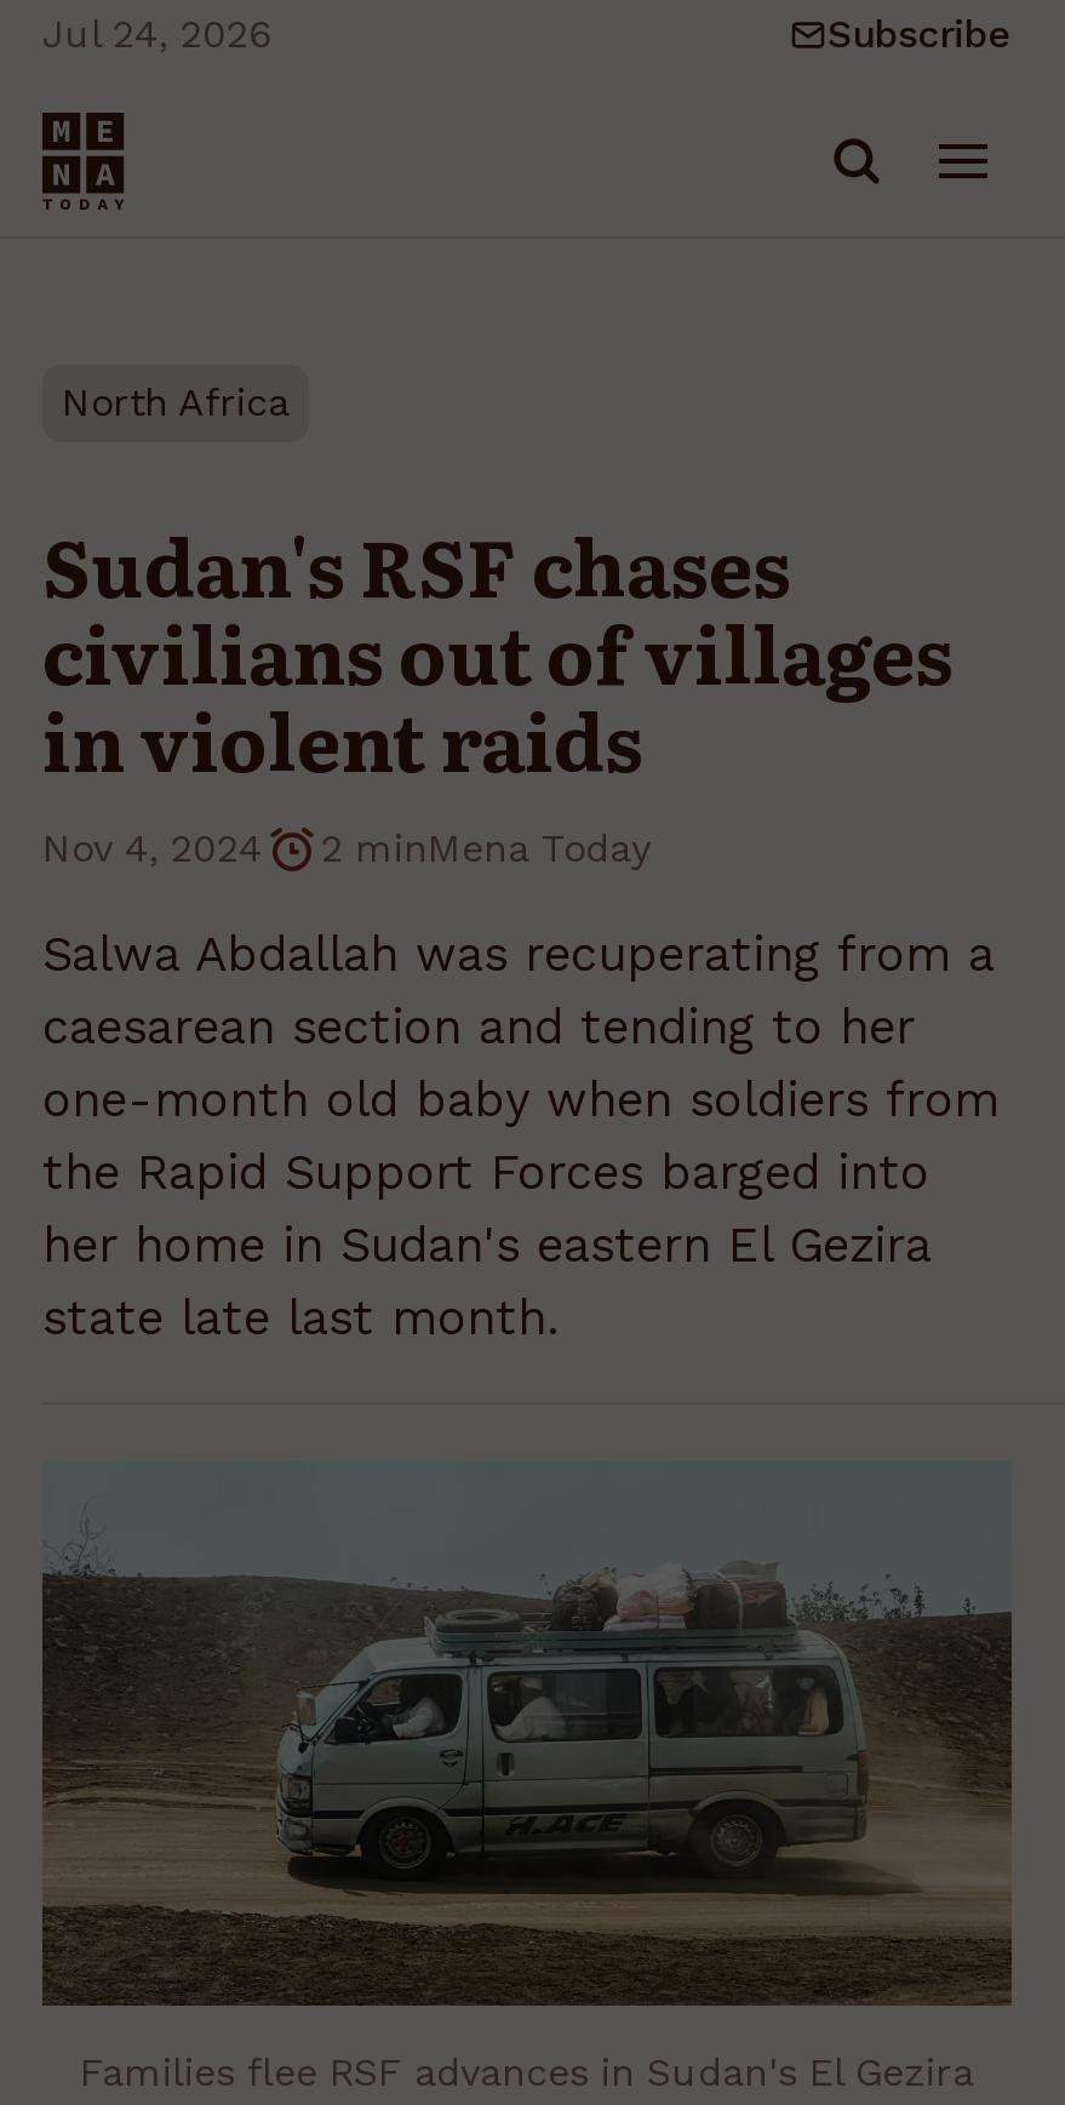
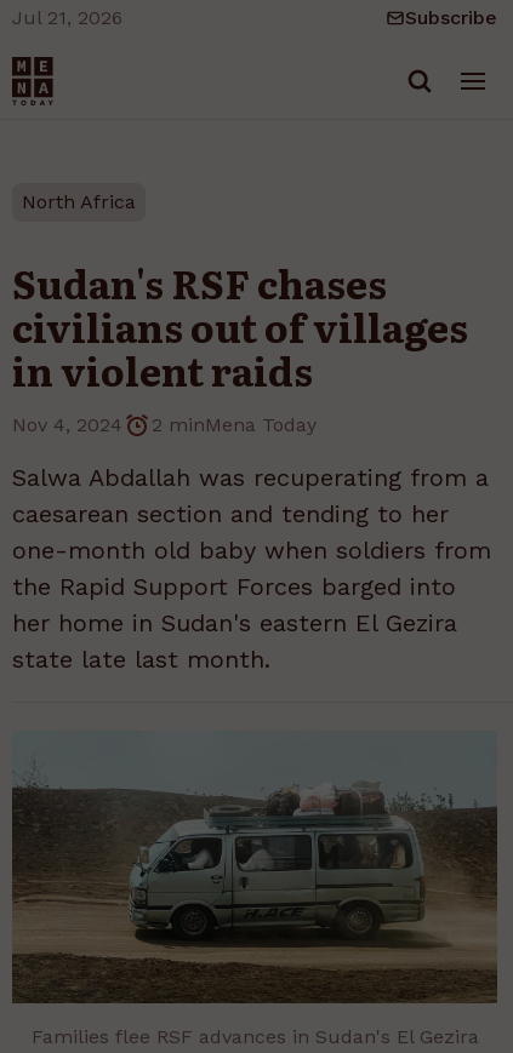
- Jul 24, 2026
+ Jul 21, 2026
